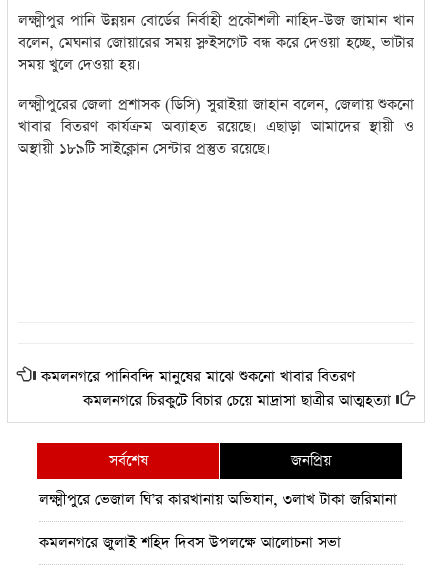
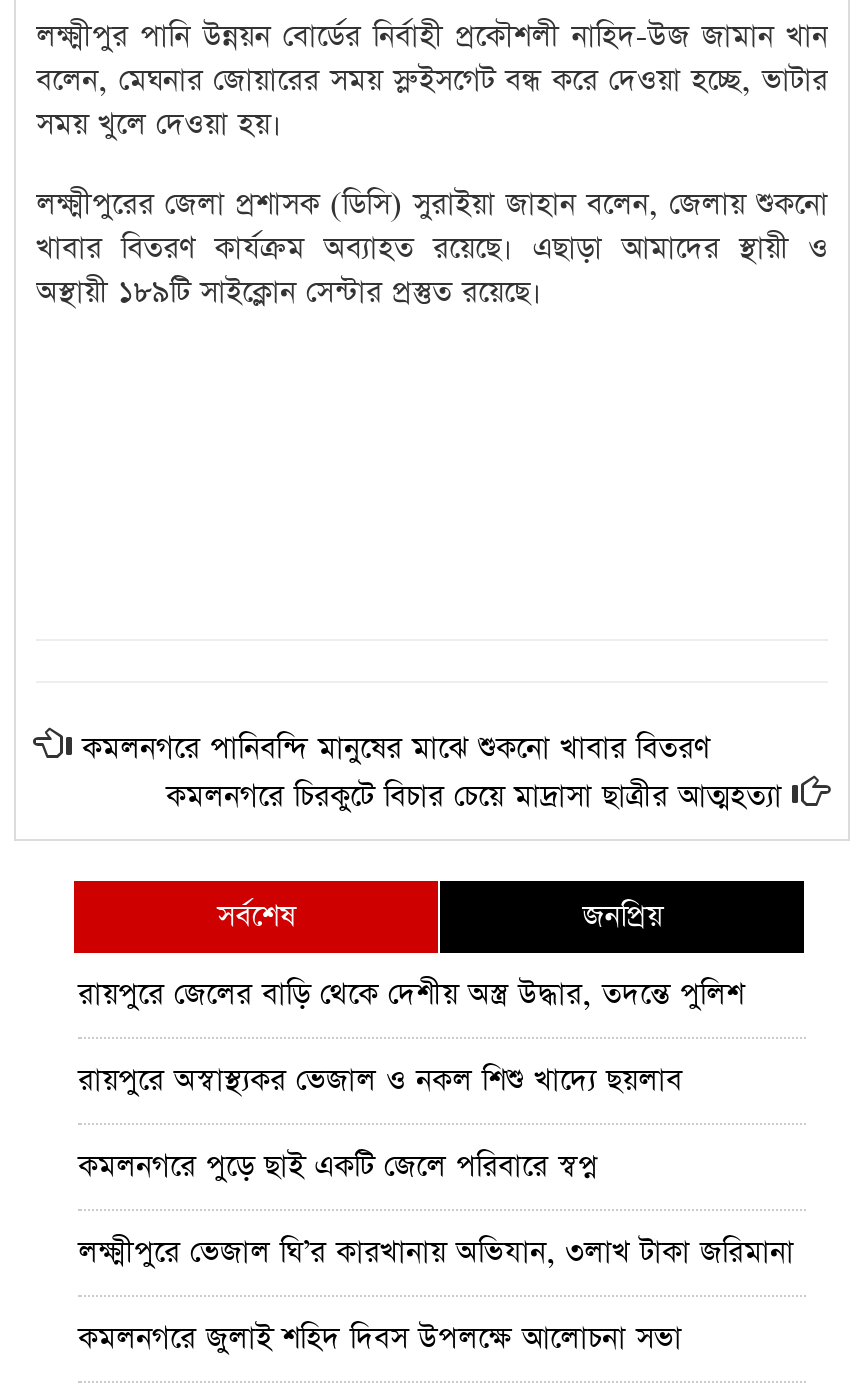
+ রায়পুরে জেলের বাড়ি থেকে দেশীয় অস্ত্র উদ্ধার, তদন্তে পুলিশ
+ রায়পুরে অস্বাস্থ্যকর ভেজাল ও নকল শিশু খাদ্যে ছয়লাব
+ কমলনগরে পুড়ে ছাই একটি জেলে পরিবারে স্বপ্ন
